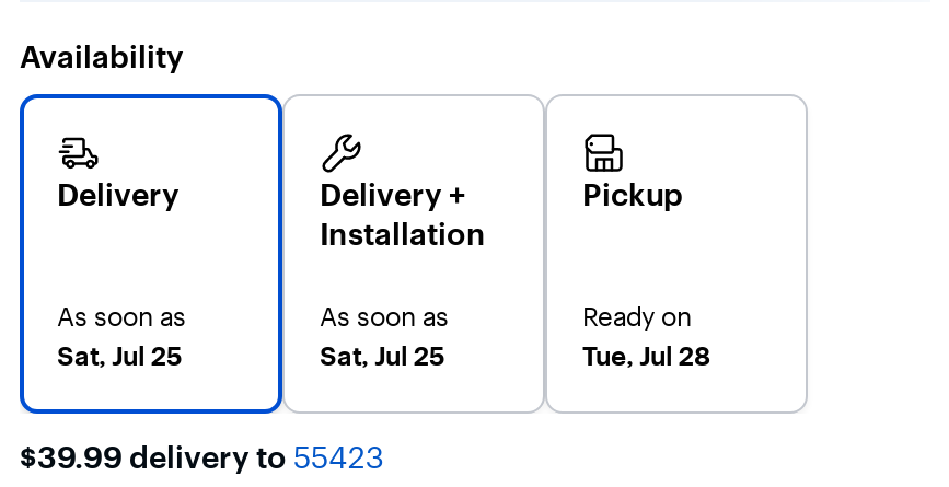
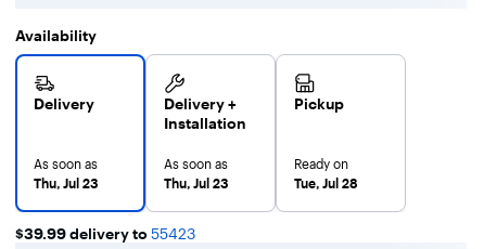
- Sat, Jul 25
+ Thu, Jul 23

- Sat, Jul 25
+ Thu, Jul 23
